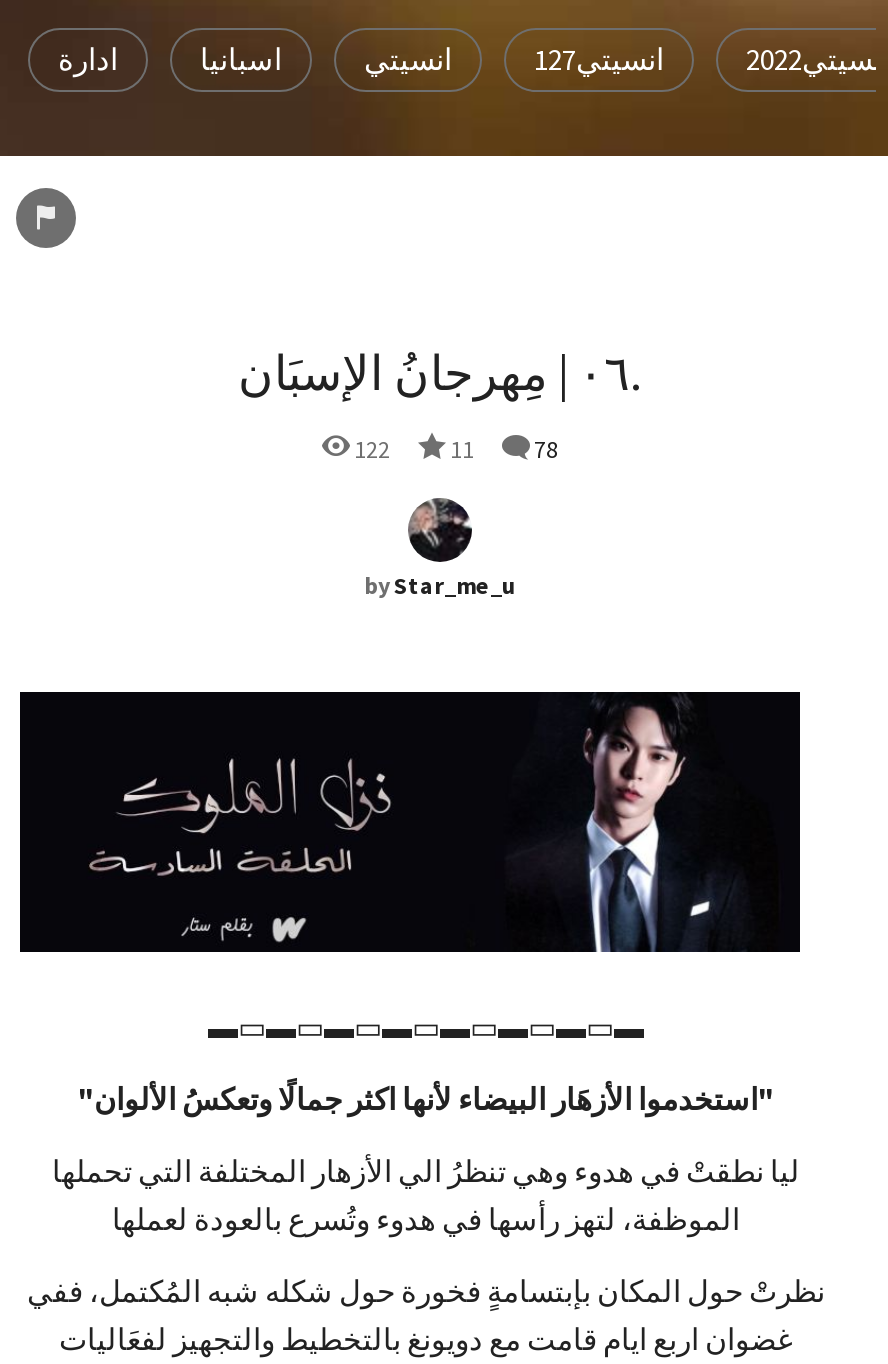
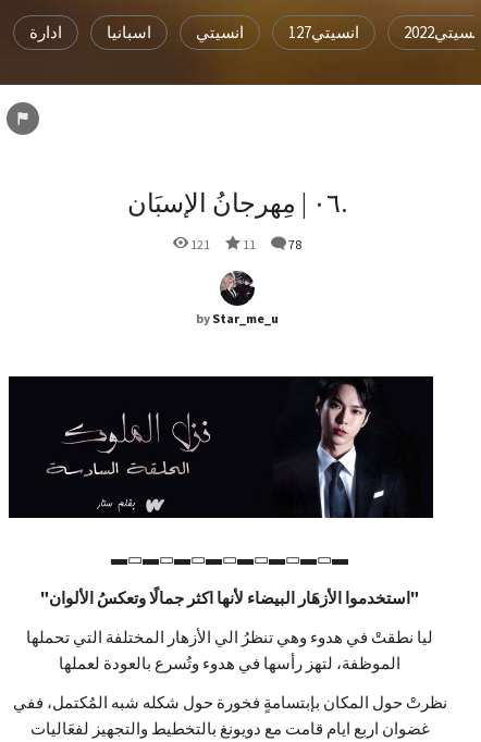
- 122 11 78
+ 121 11 78
